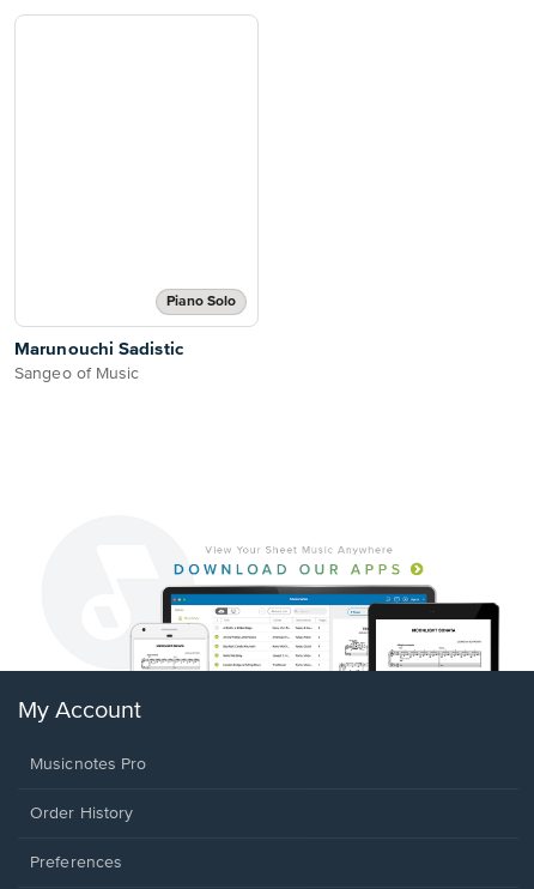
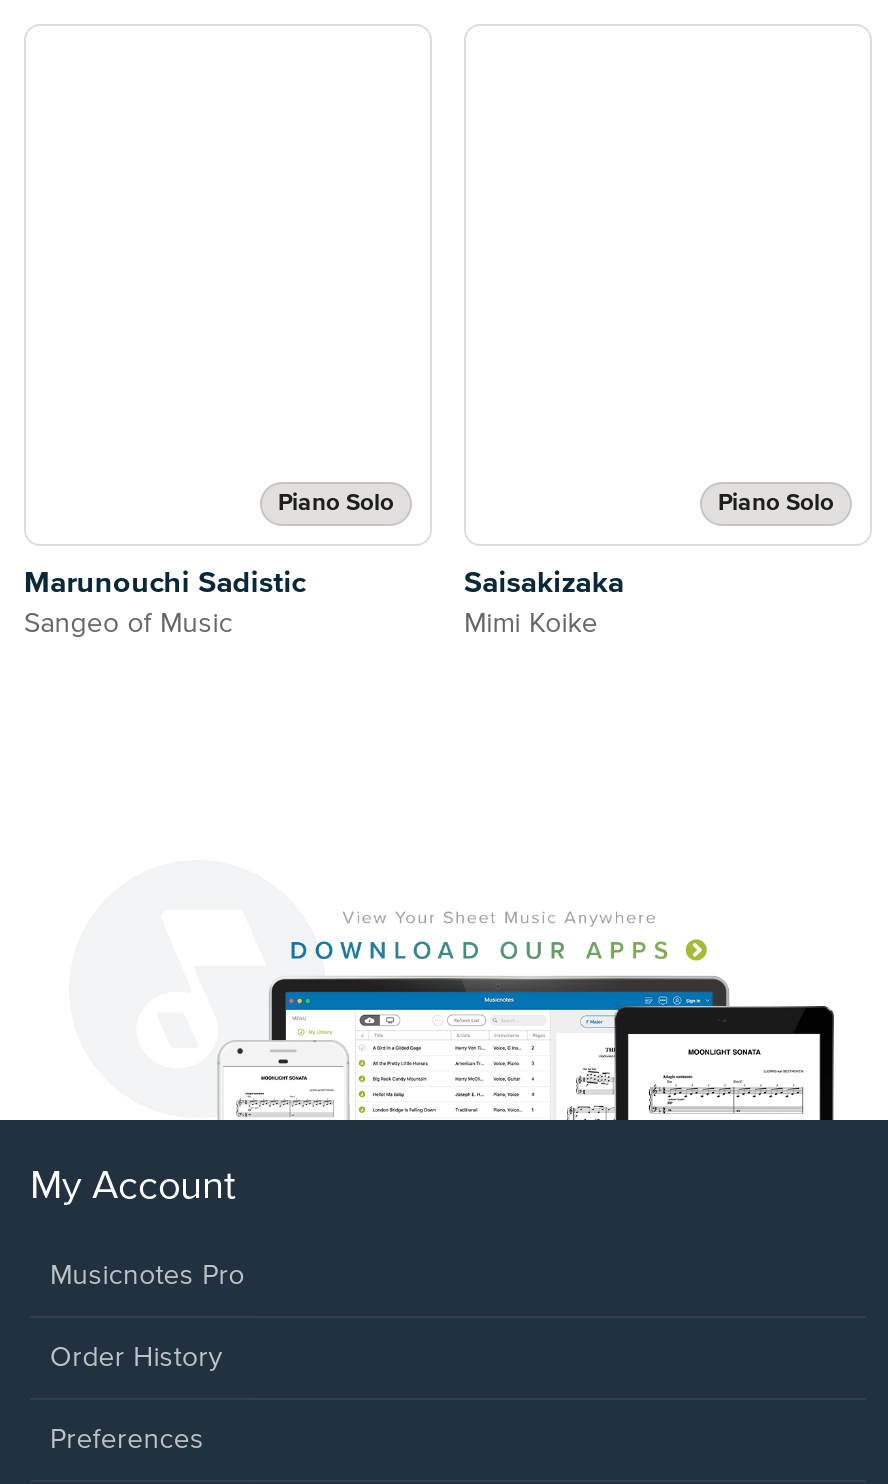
+ Piano Solo
+ Saisakizaka
+ Mimi Koike
